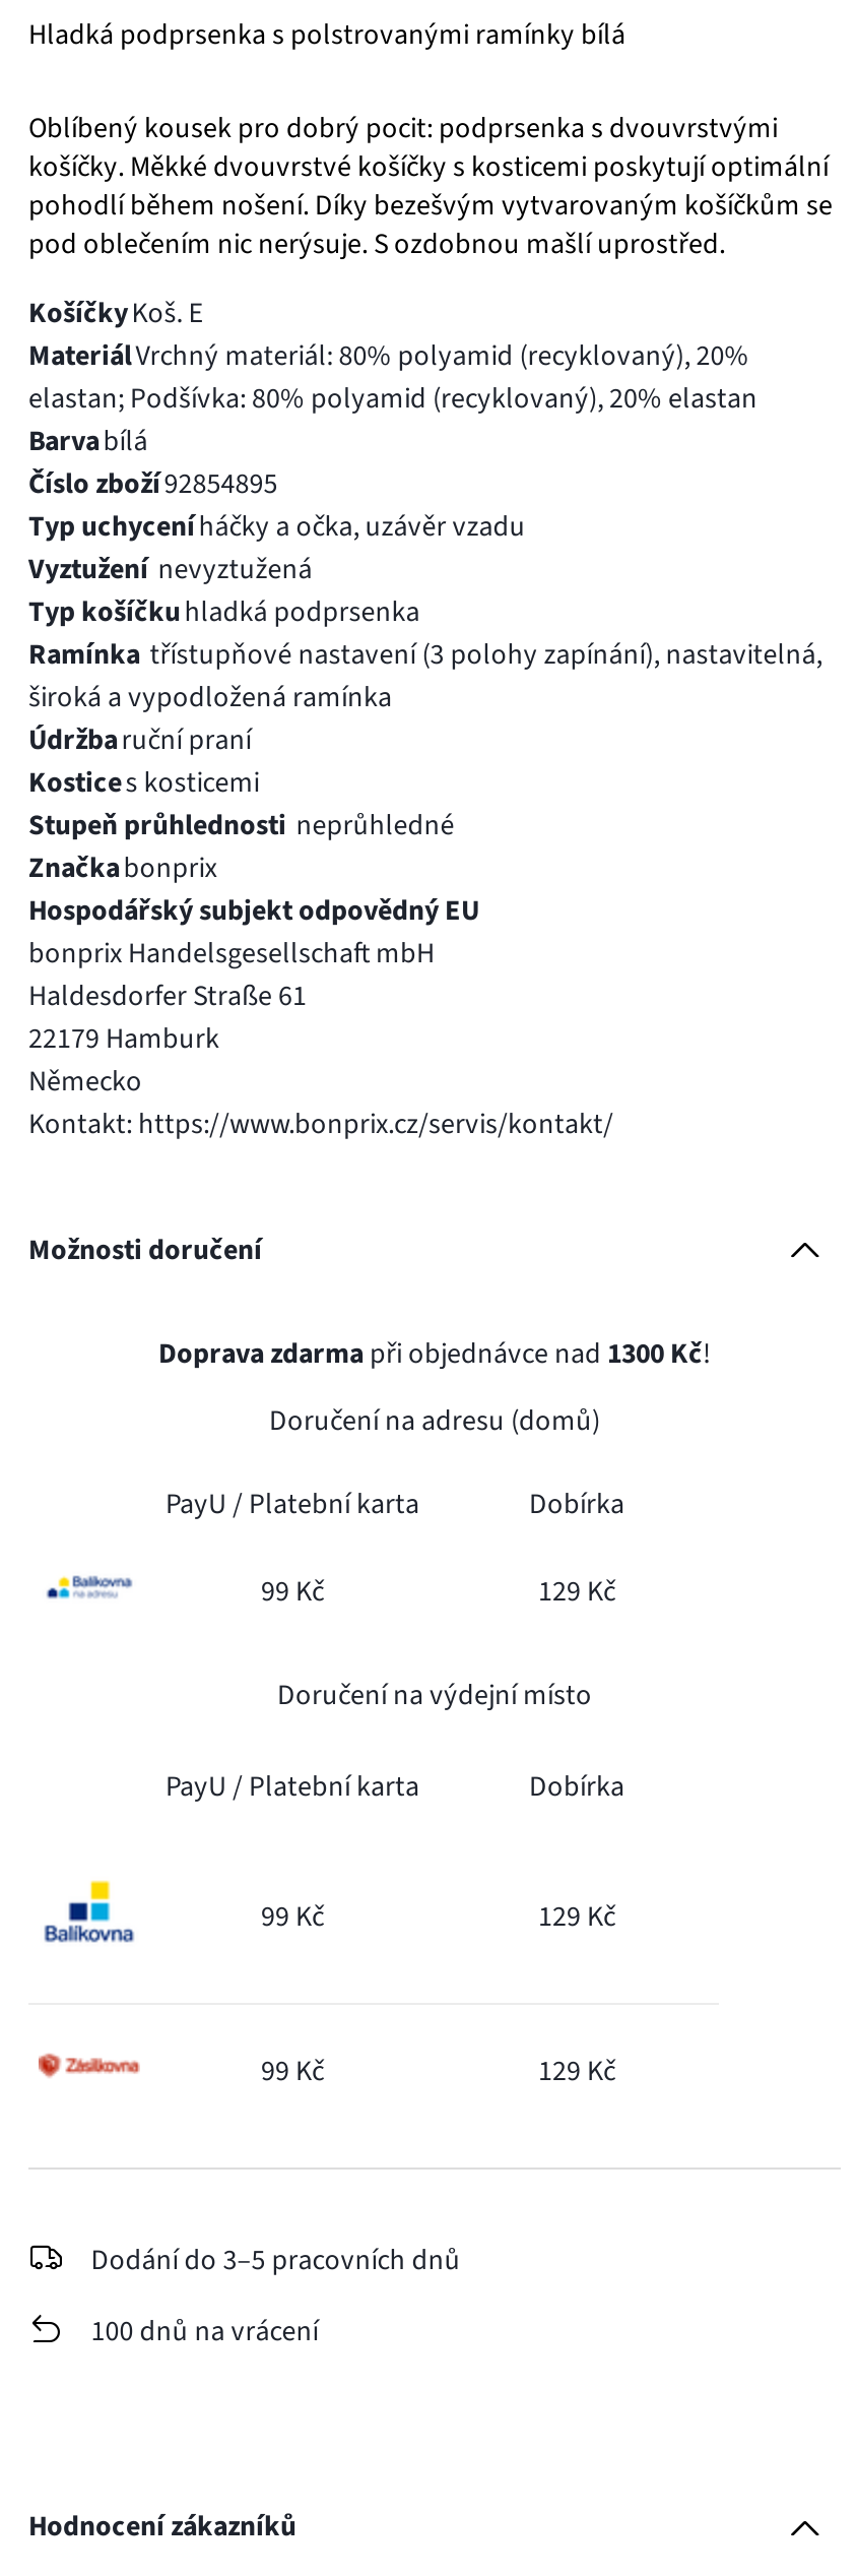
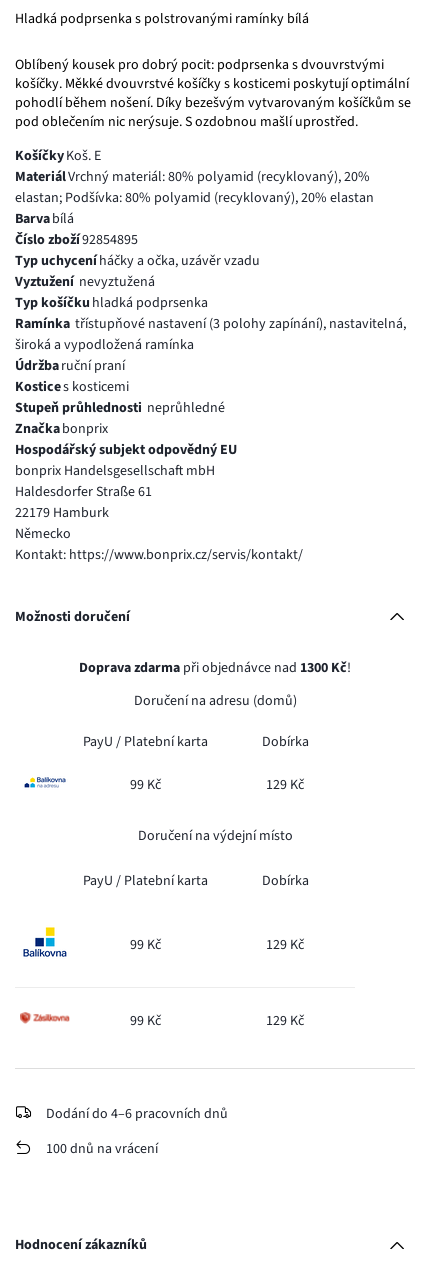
- Dodání do 3–5 pracovních dnů
+ Dodání do 4–6 pracovních dnů
